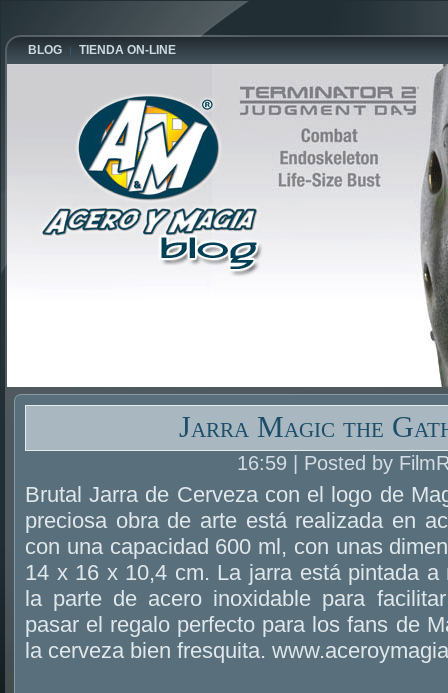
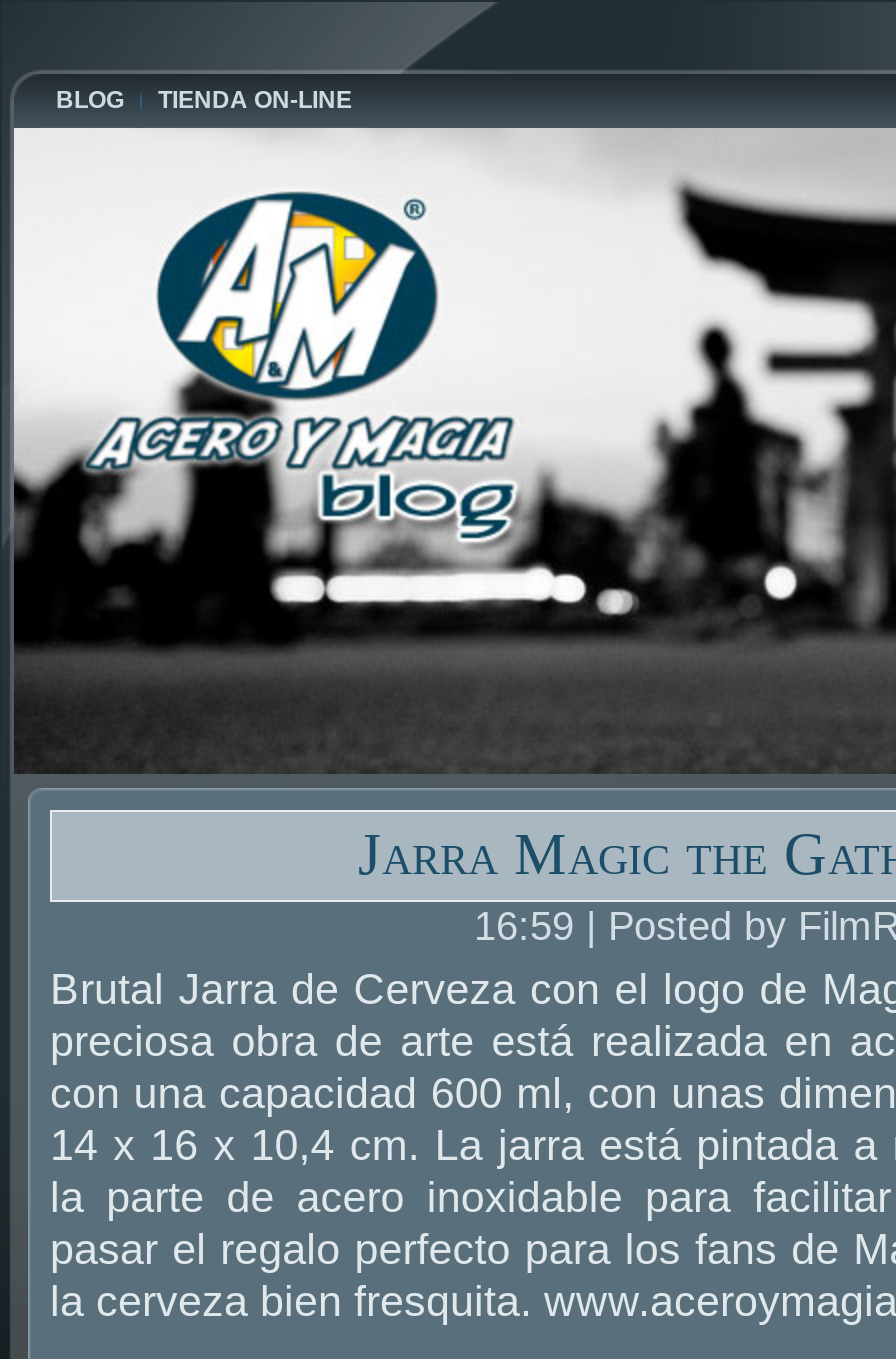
- [image]
+ [image]
